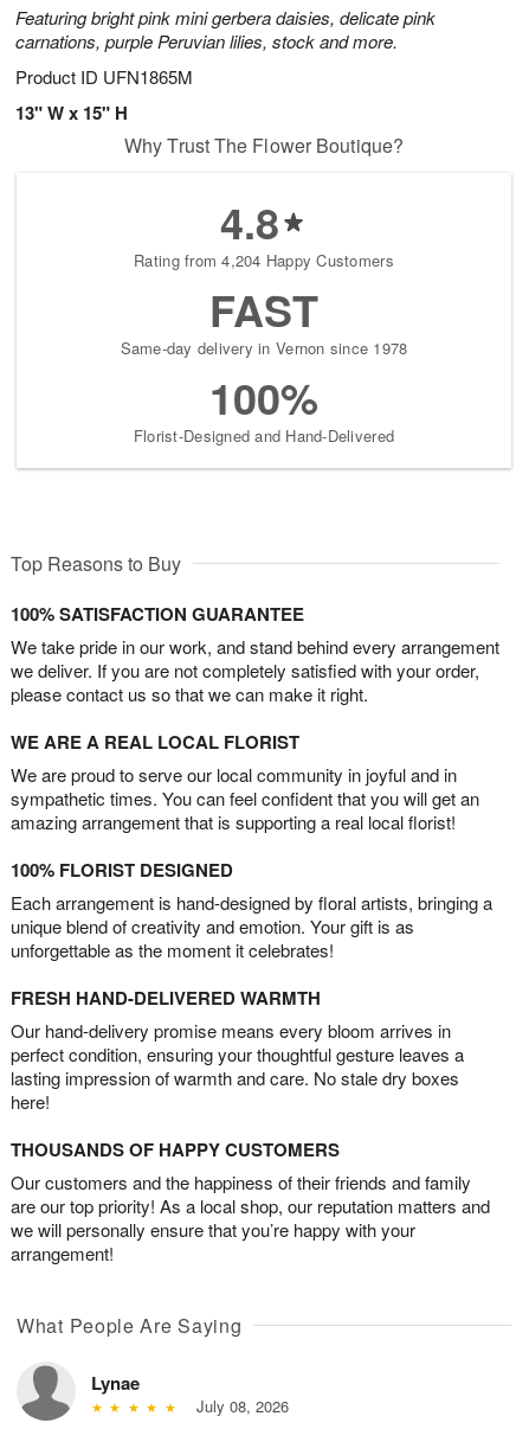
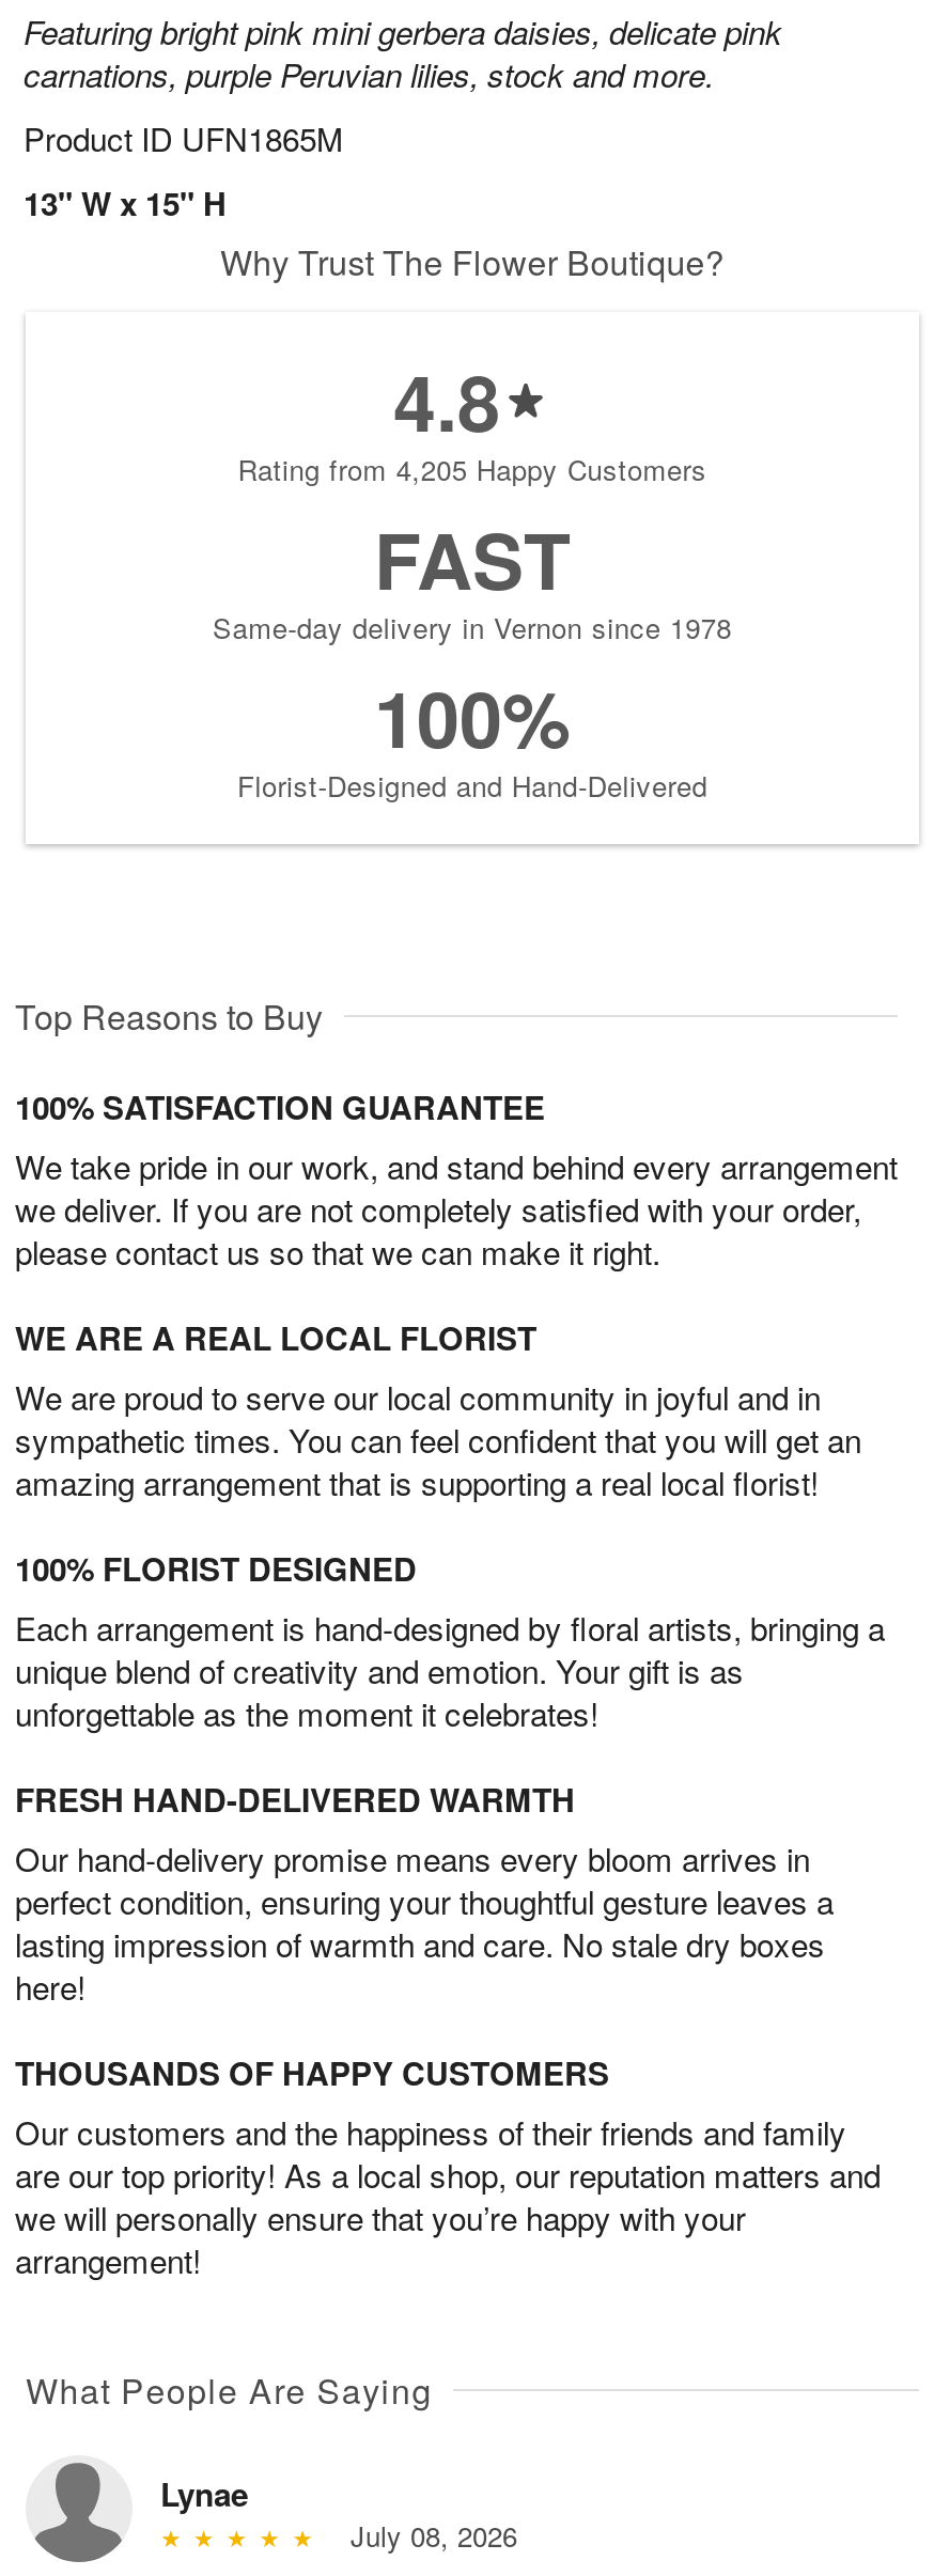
- Rating from 4,204 Happy Customers
+ Rating from 4,205 Happy Customers
